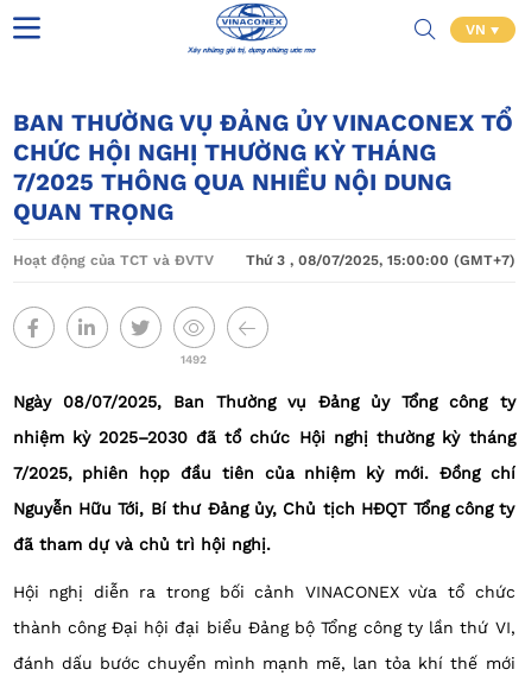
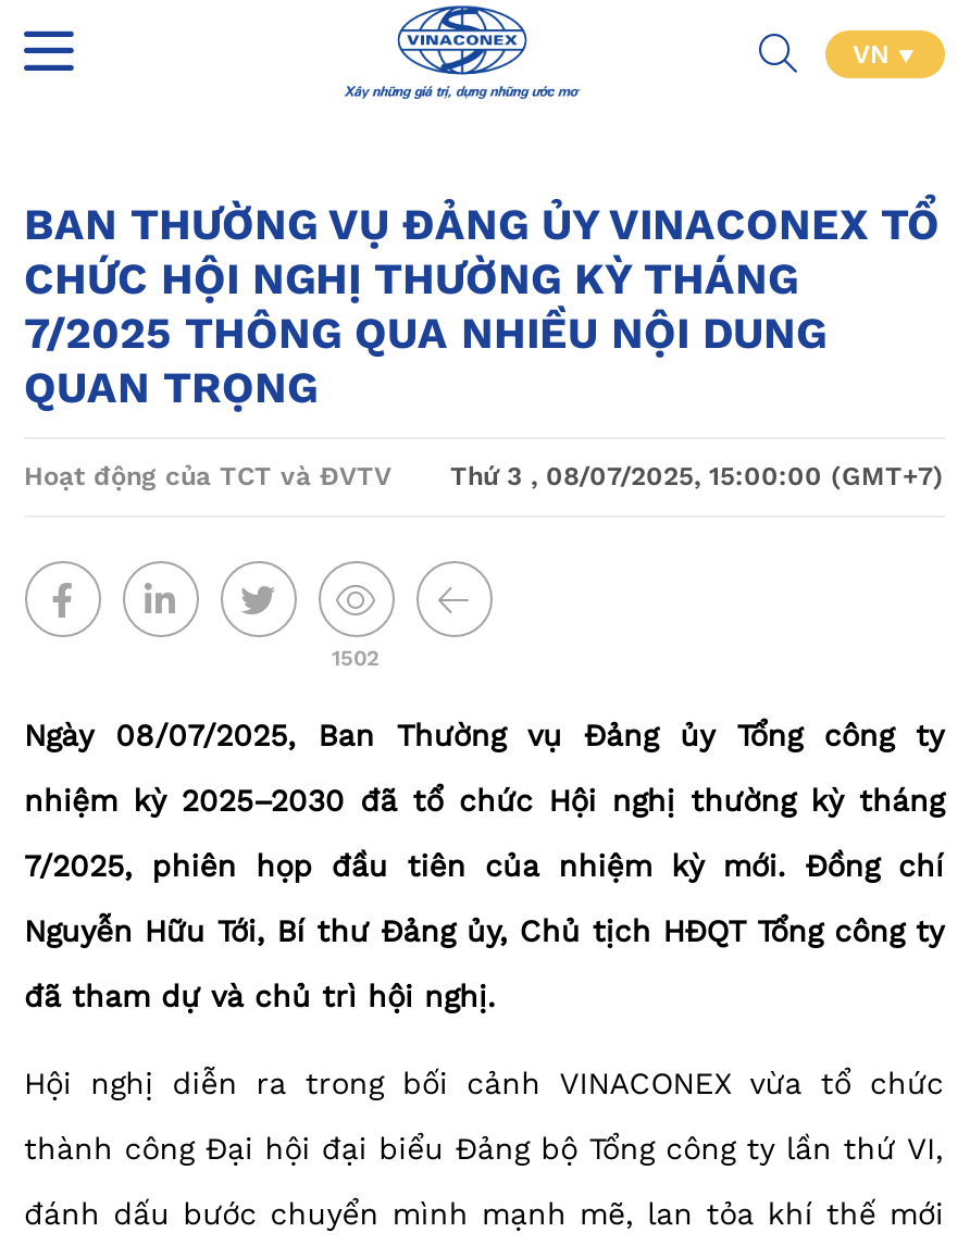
- 1492
+ 1502
